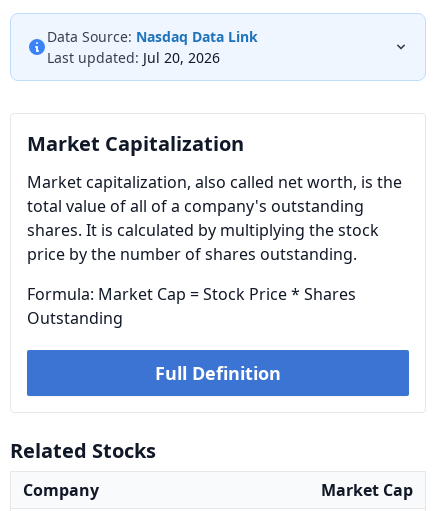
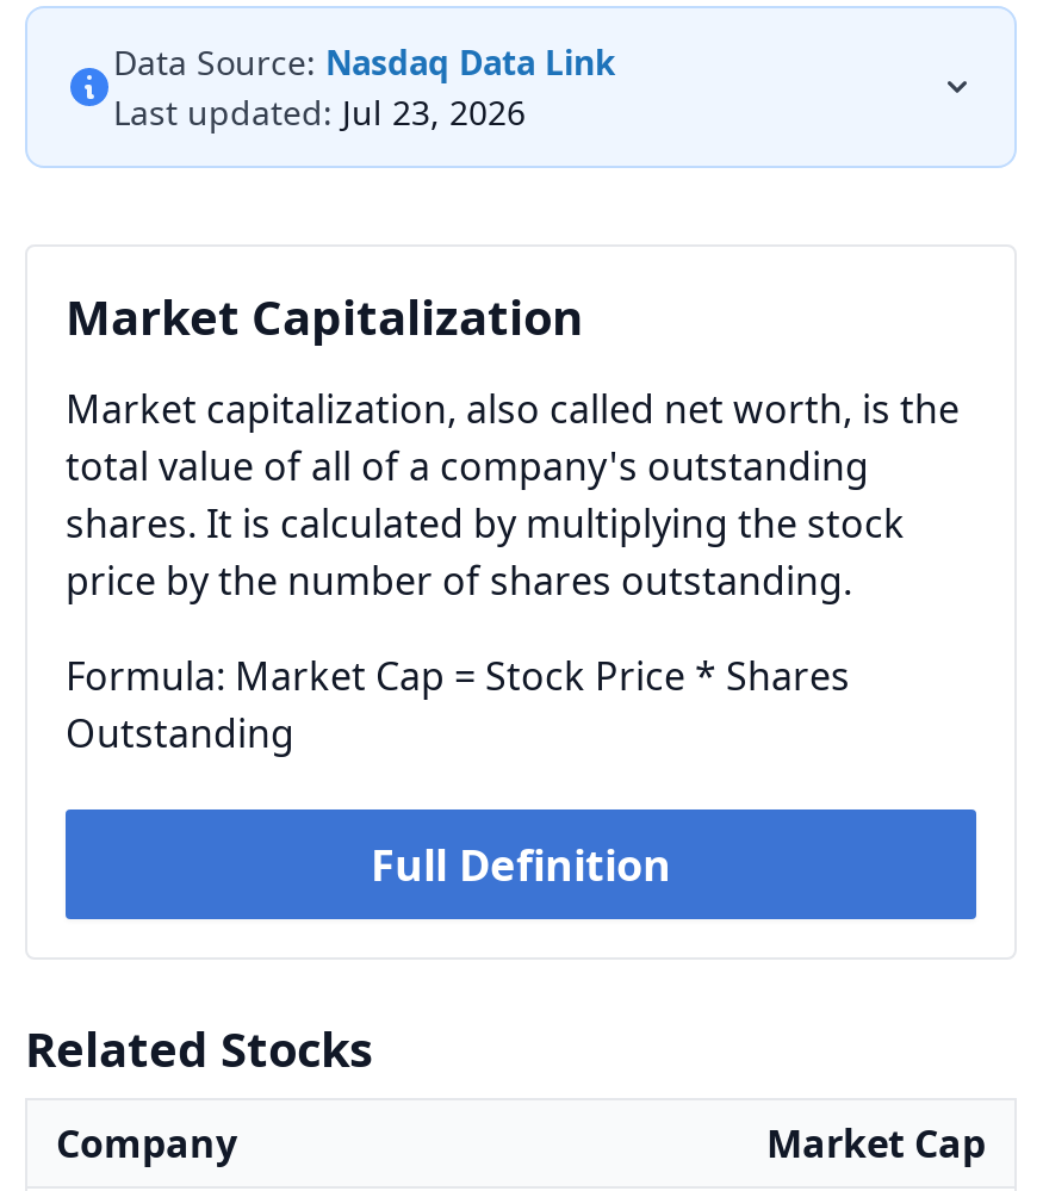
- Last updated: Jul 20, 2026
+ Last updated: Jul 23, 2026
